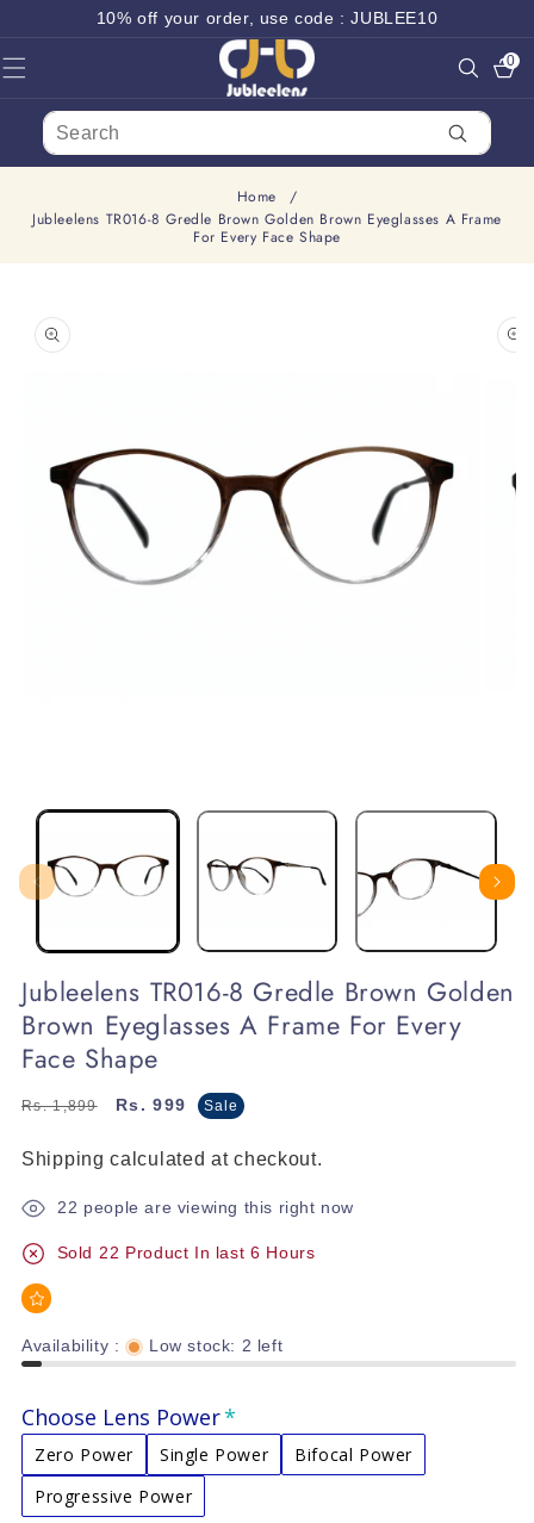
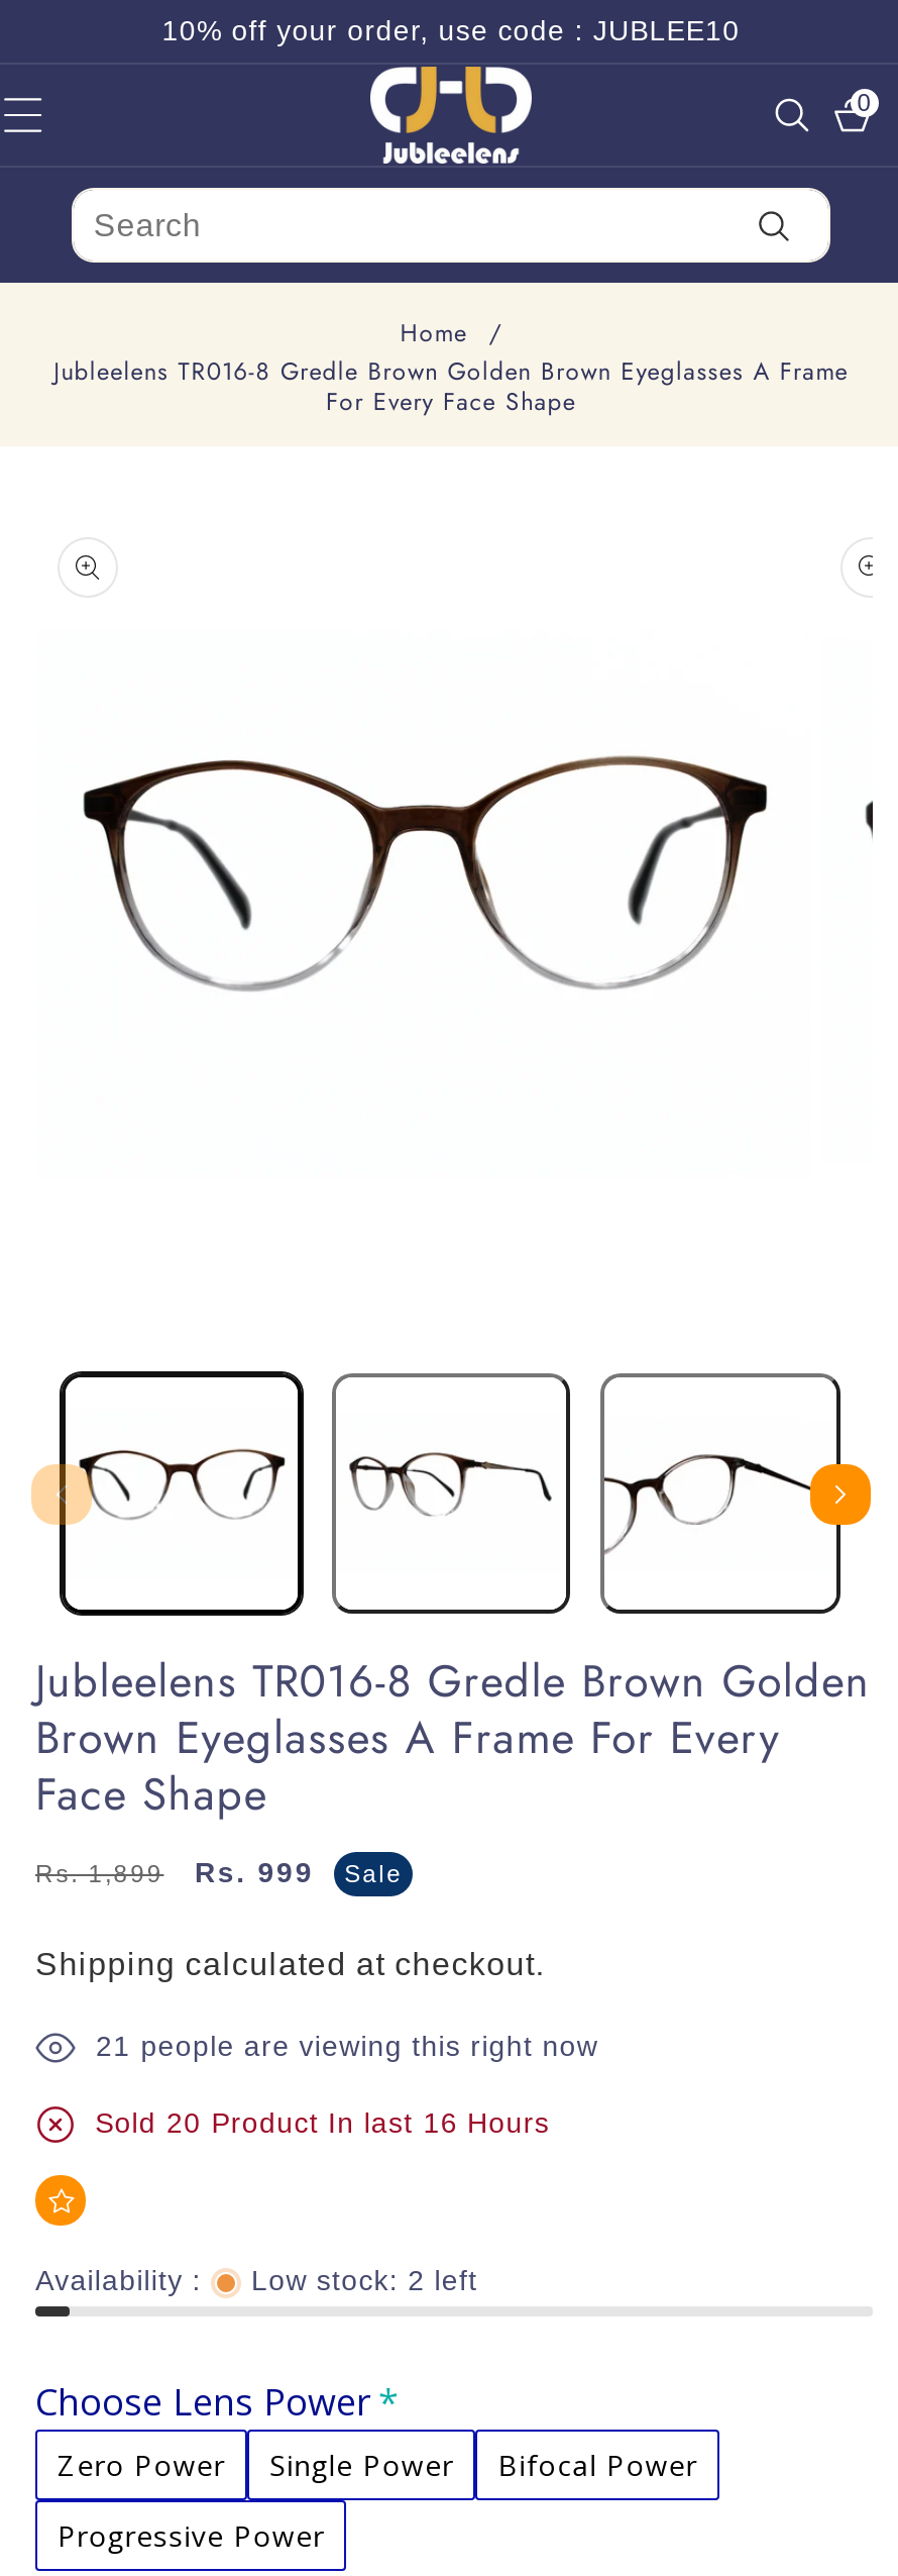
- 22 people are viewing this right now
+ 21 people are viewing this right now

- Sold 22 Product In last 6 Hours
+ Sold 20 Product In last 16 Hours
